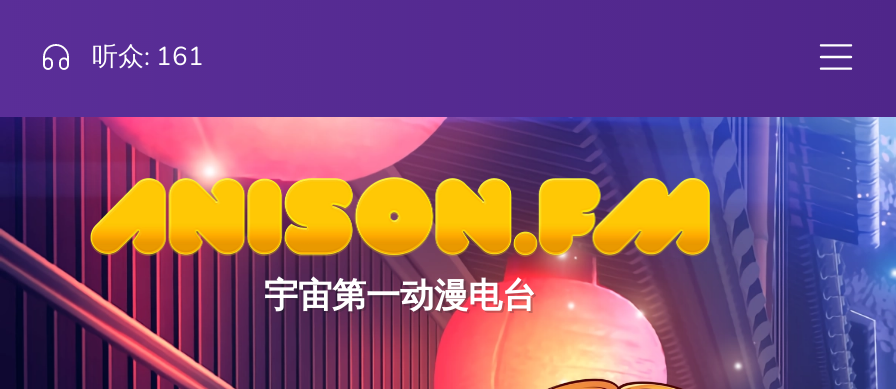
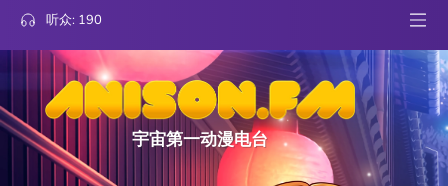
- 听众: 161
+ 听众: 190
